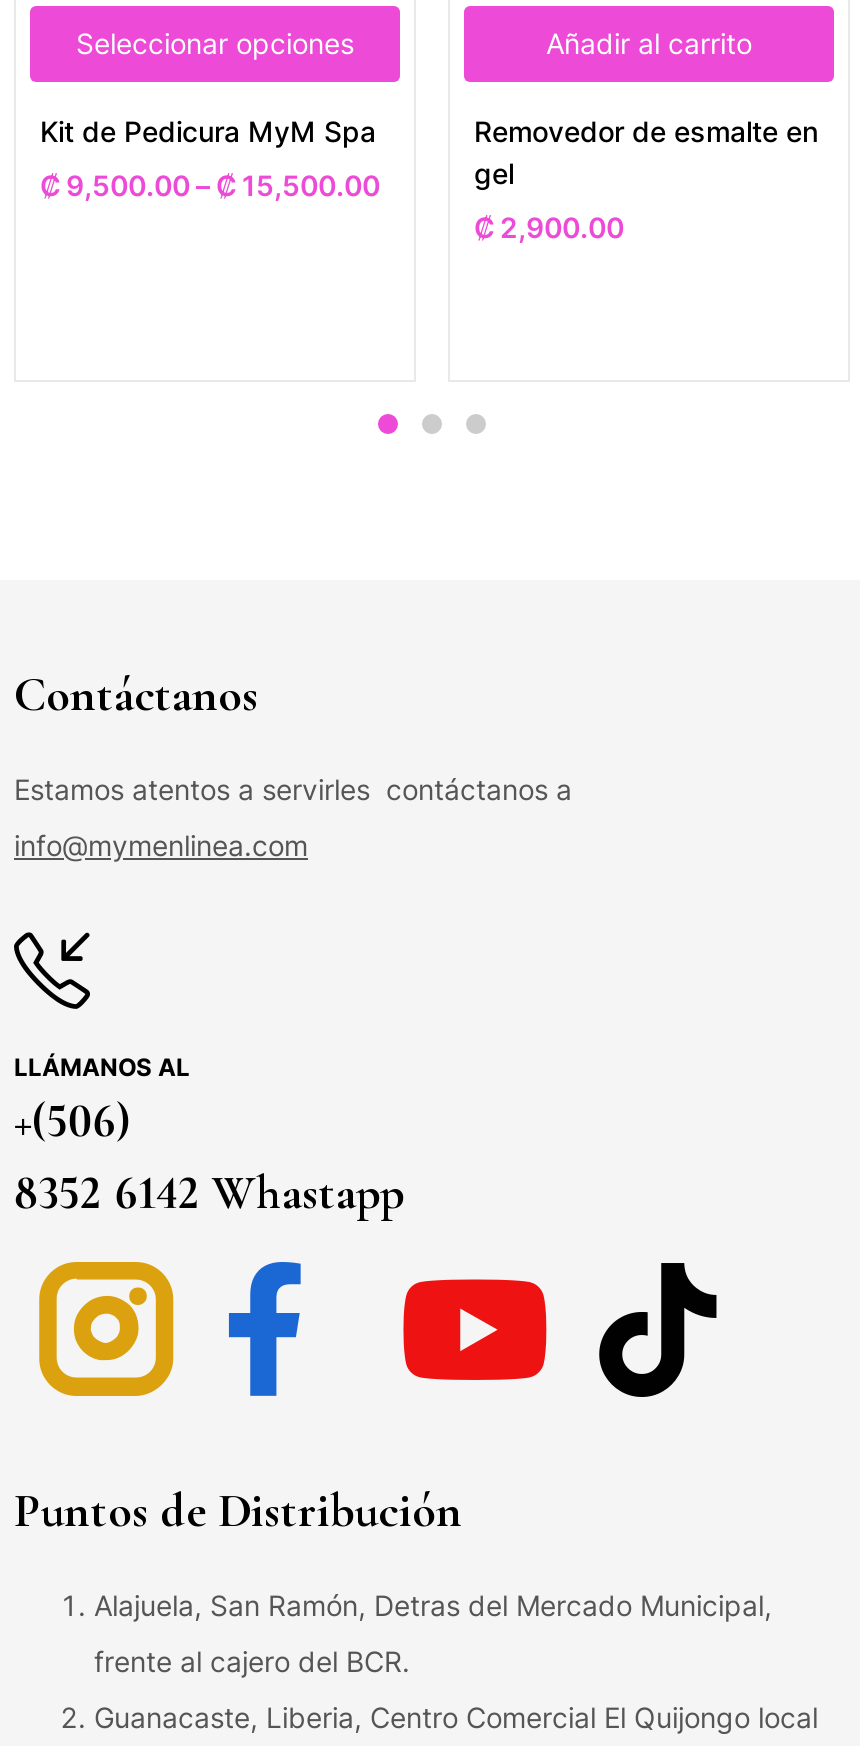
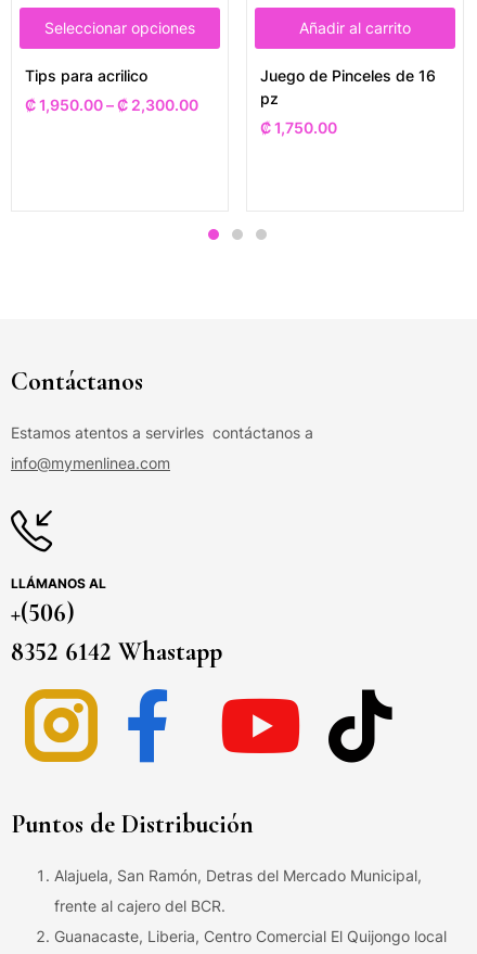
- Kit de Pedicura MyM Spa
+ Tips para acrilico

- Removedor de esmalte en
- gel
+ Juego de Pinceles de 16
+ pz

- ₡ 9,500.00 – ₡ 15,500.00
+ ₡ 1,950.00 – ₡ 2,300.00

- ₡ 2,900.00
+ ₡ 1,750.00
